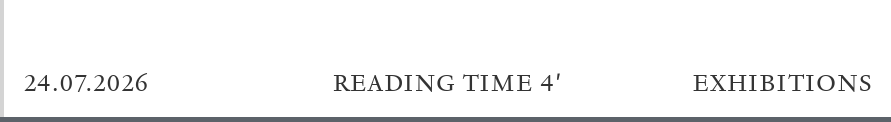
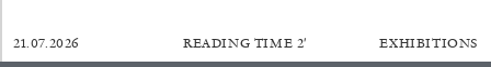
- 24.07.2026
- READING TIME 4′
+ 21.07.2026
+ READING TIME 2′
